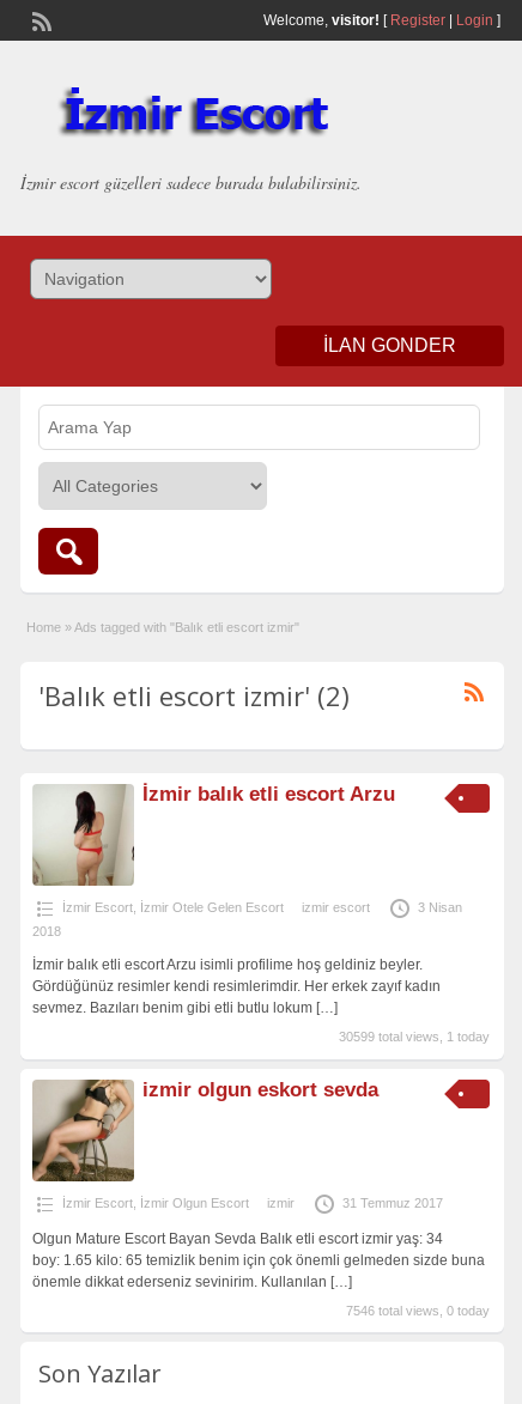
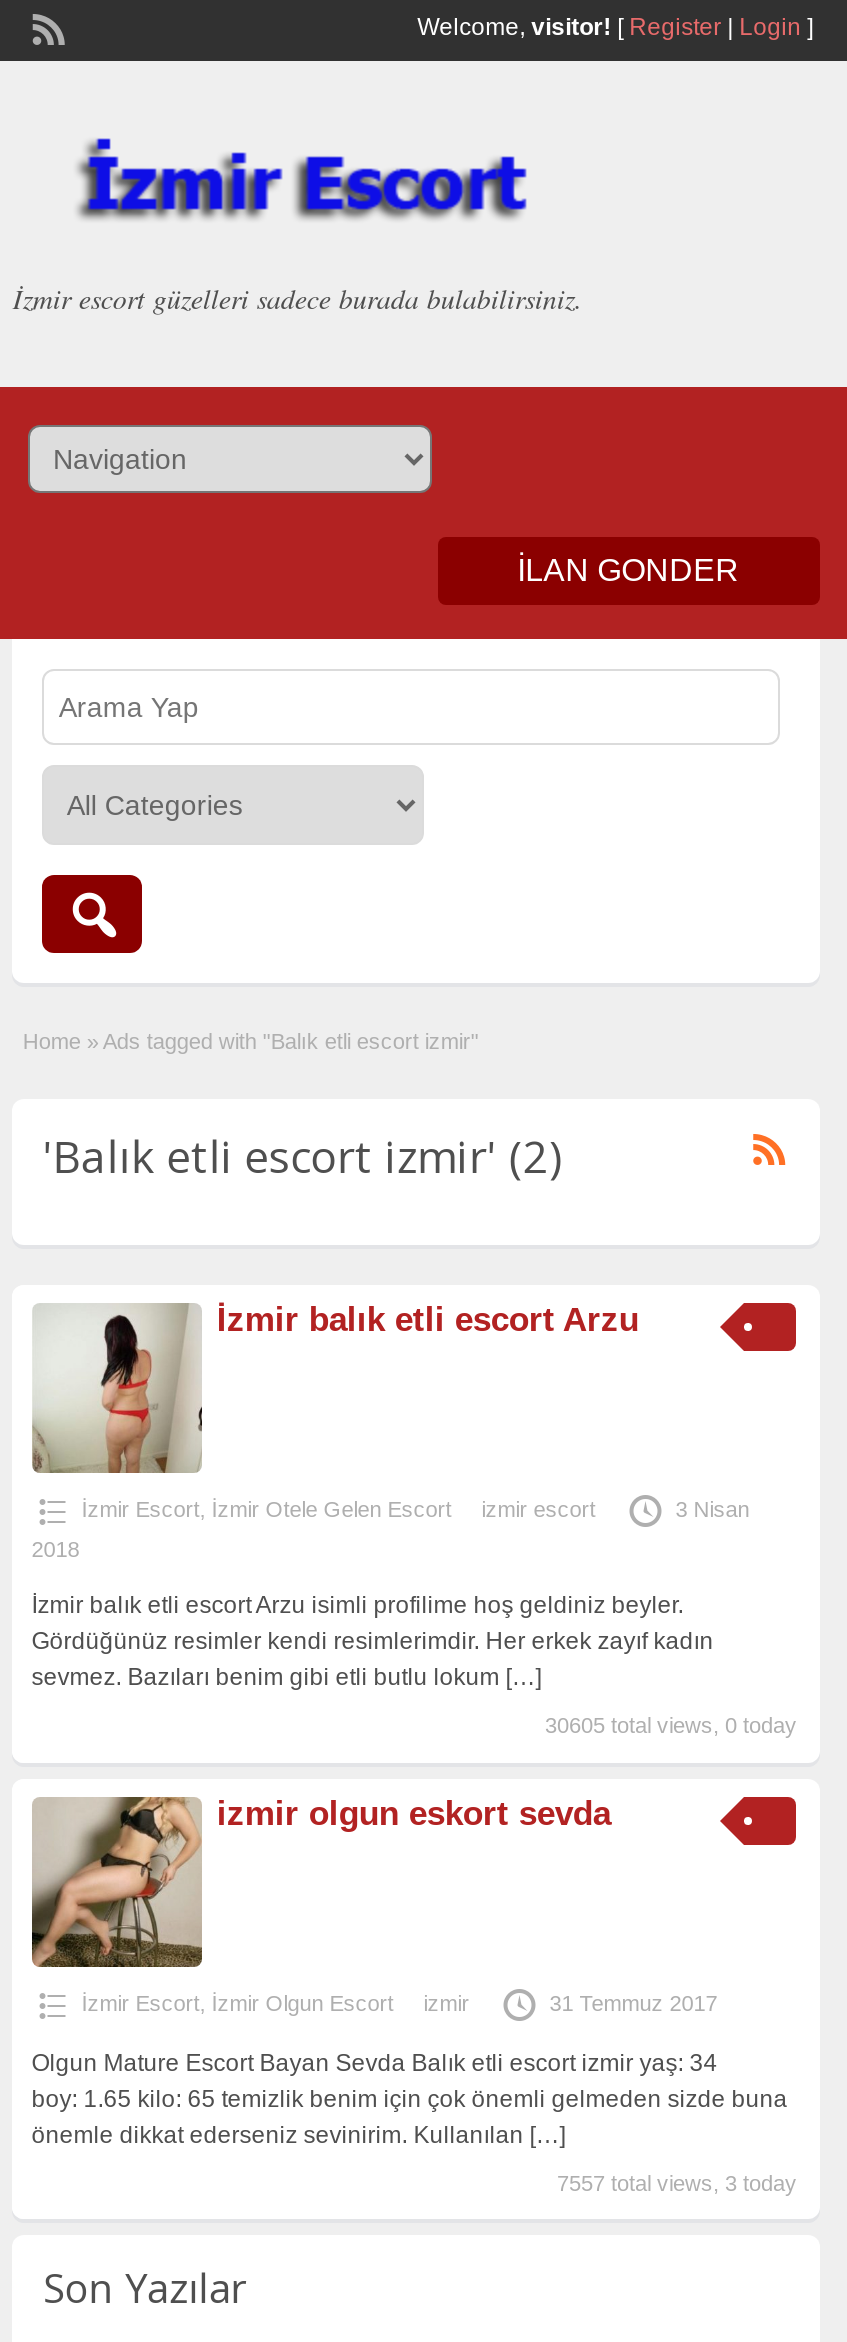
- 30599 total views, 1 today
+ 30605 total views, 0 today

- 7546 total views, 0 today
+ 7557 total views, 3 today
